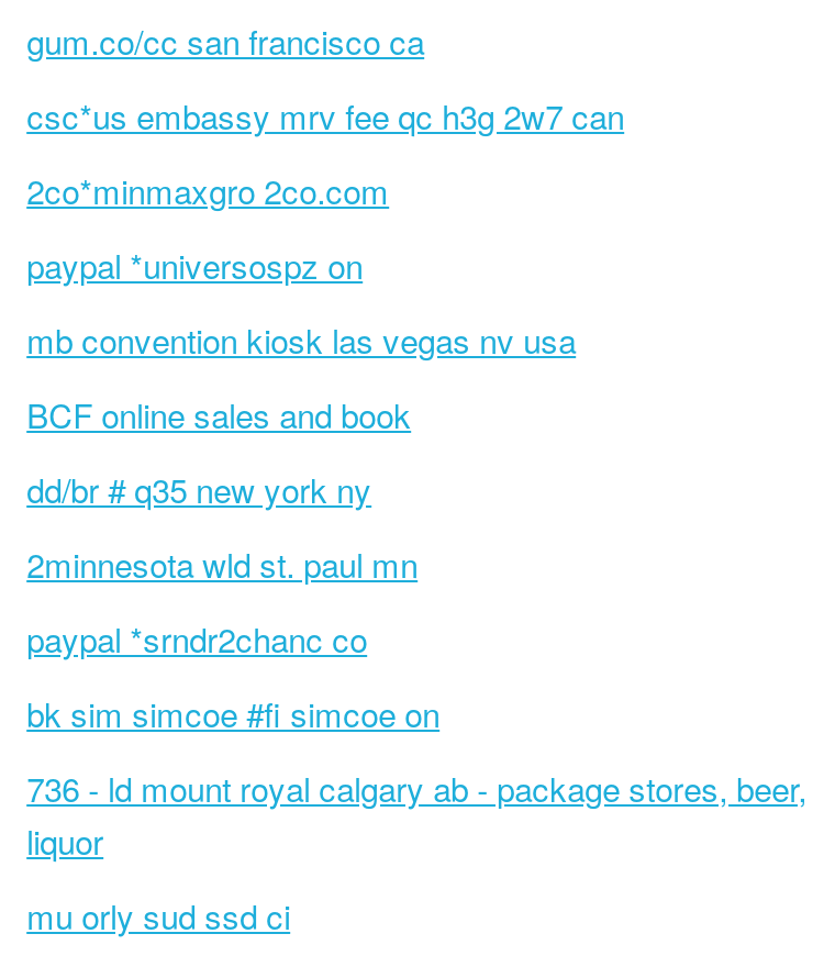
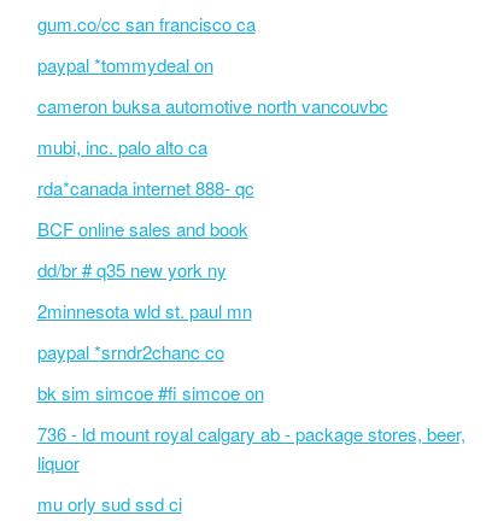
- csc*us embassy mrv fee qc h3g 2w7 can
+ paypal *tommydeal on

- 2co*minmaxgro 2co.com
+ cameron buksa automotive north vancouvbc

- paypal *universospz on
+ mubi, inc. palo alto ca

- mb convention kiosk las vegas nv usa
+ rda*canada internet 888- qc
